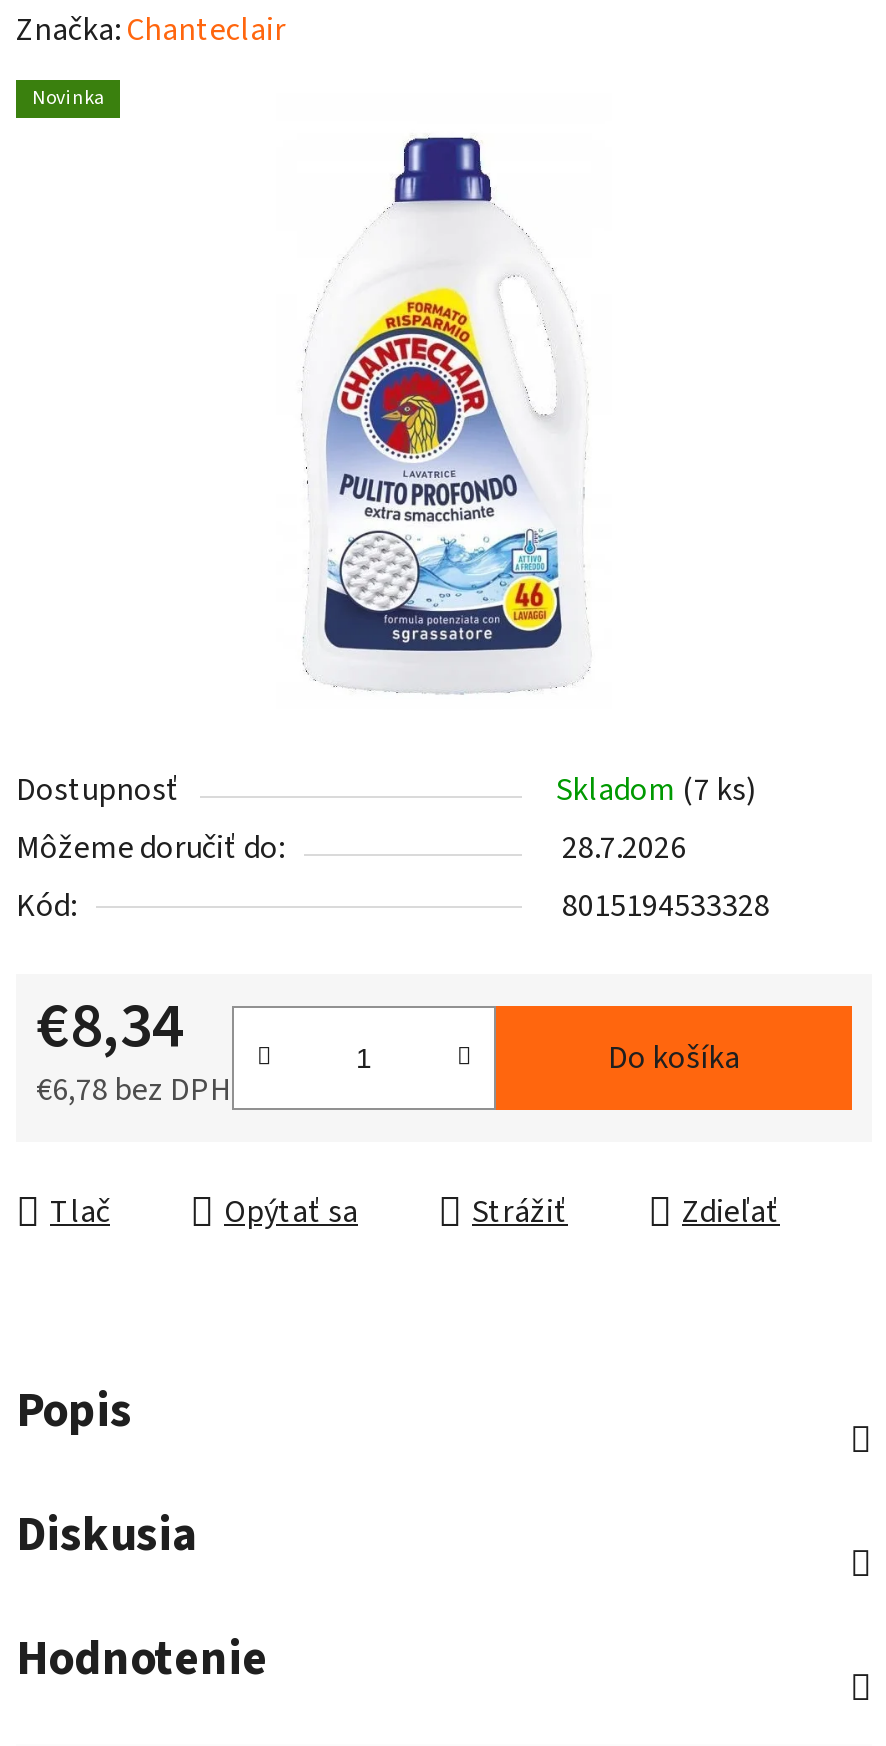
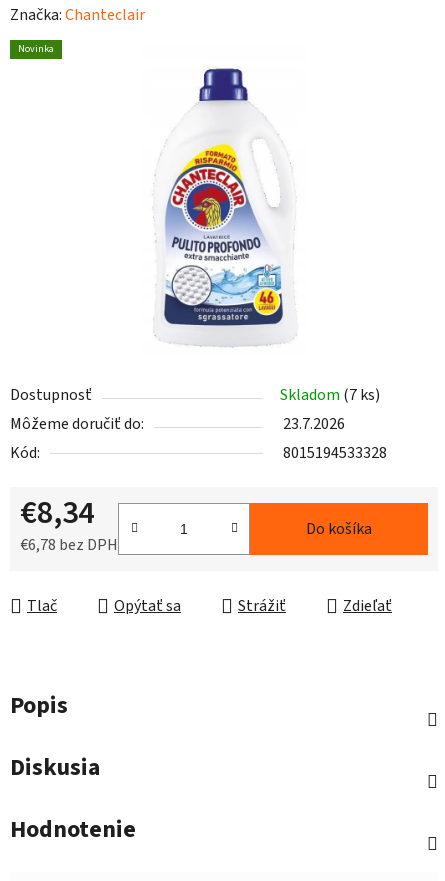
- 28.7.2026
+ 23.7.2026
